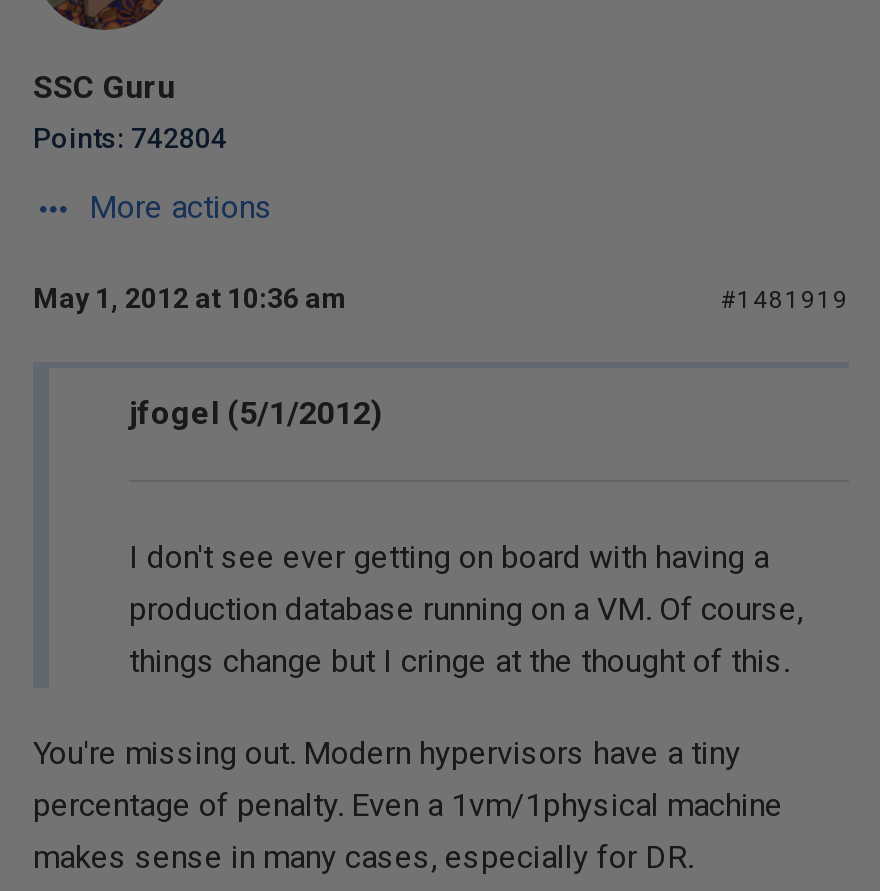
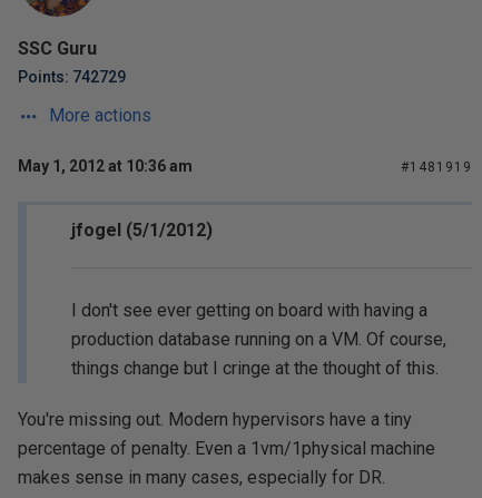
- Points: 742804
+ Points: 742729
